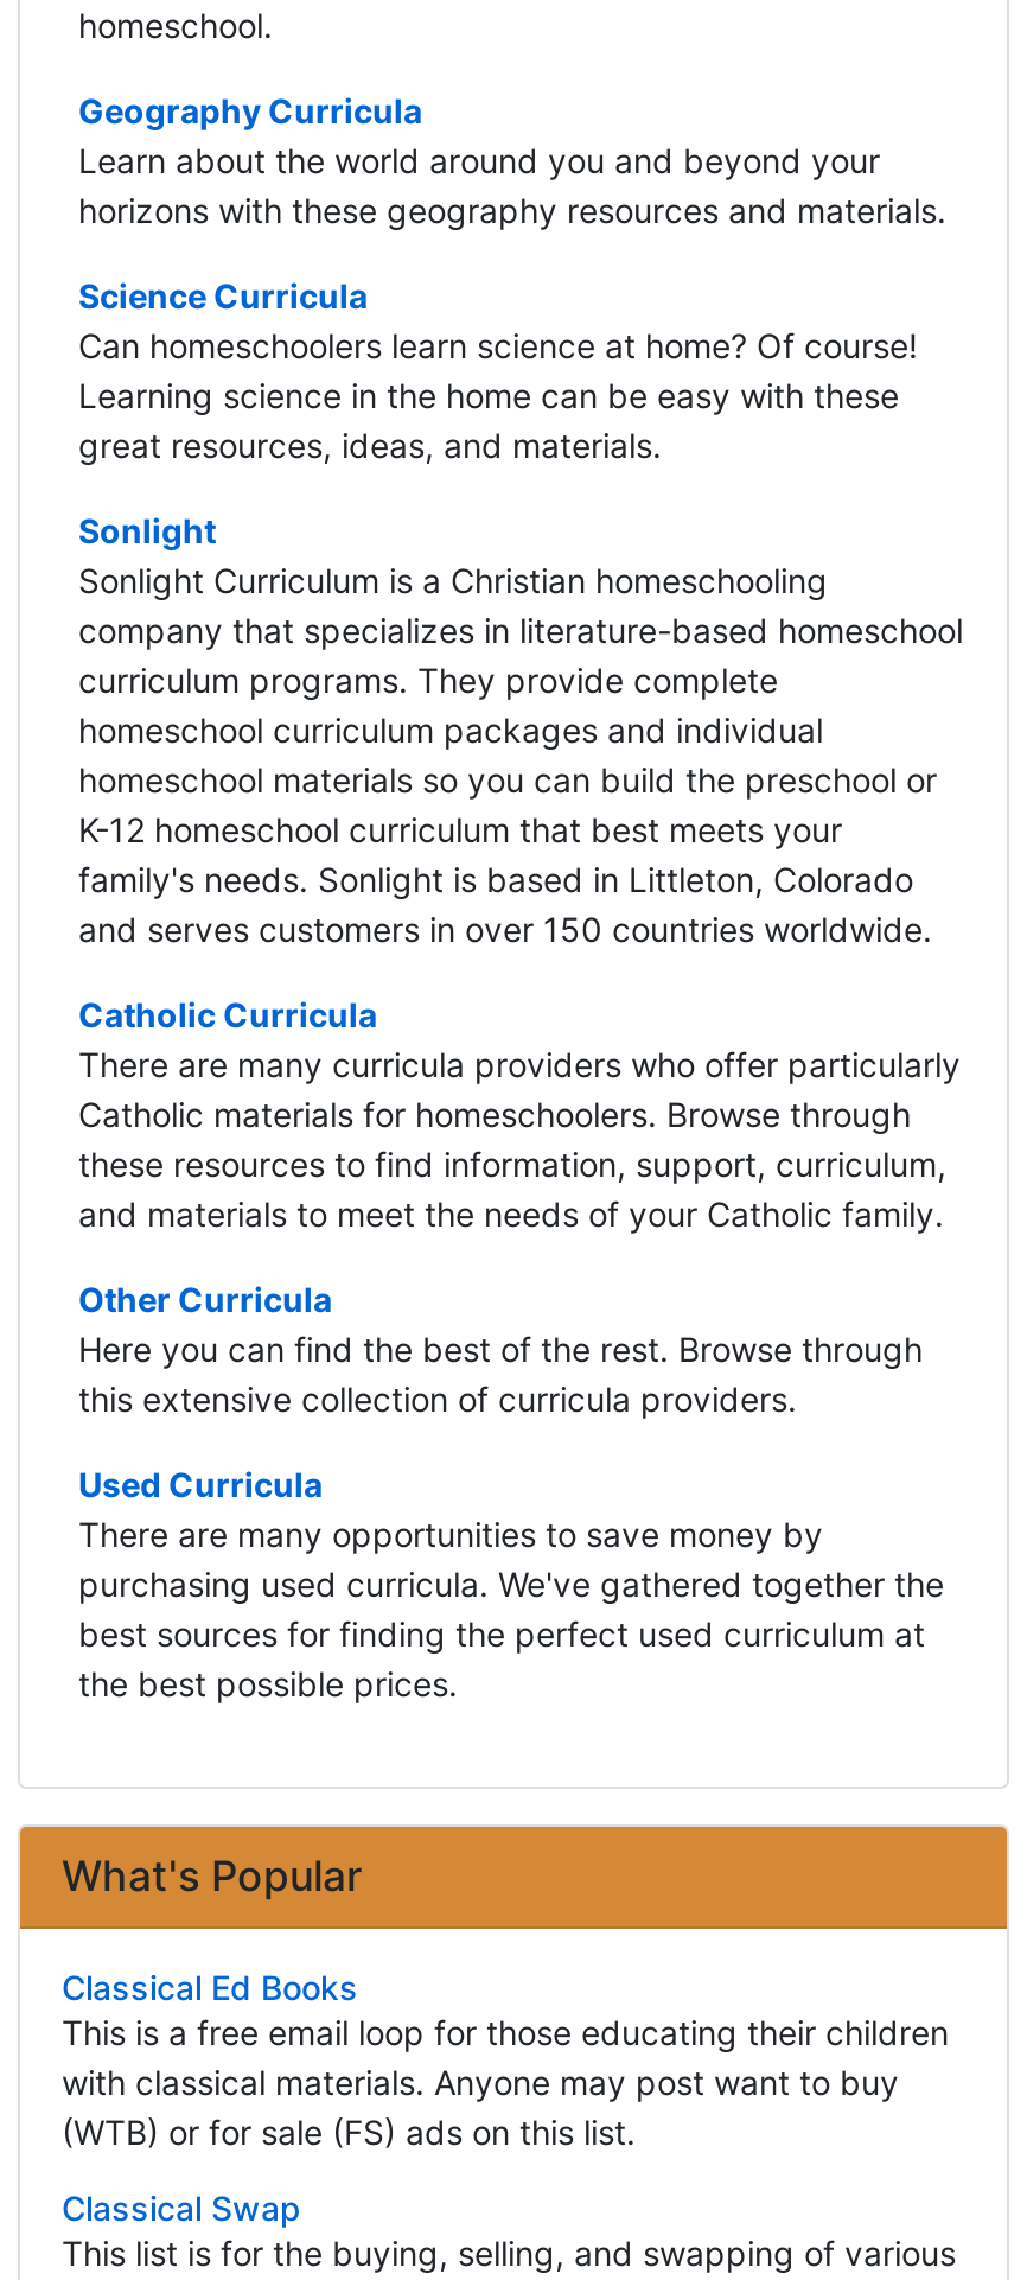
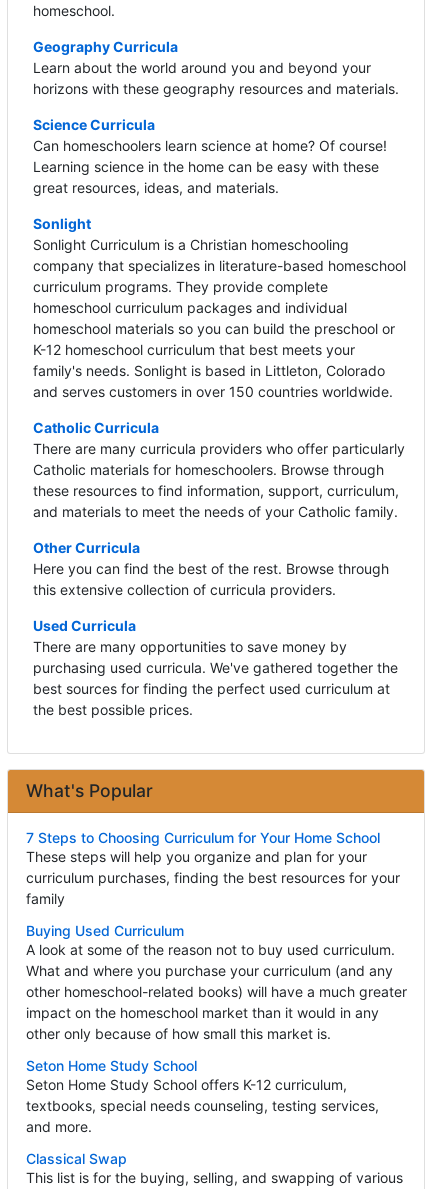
- Classical Ed Books
- This is a free email loop for those educating their children
- with classical materials. Anyone may post want to buy
- (WTB) or for sale (FS) ads on this list.
+ 7 Steps to Choosing Curriculum for Your Home School
+ These steps will help you organize and plan for your
+ curriculum purchases, finding the best resources for your
+ family
+ Buying Used Curriculum
+ A look at some of the reason not to buy used curriculum.
+ What and where you purchase your curriculum (and any
+ other homeschool-related books) will have a much greater
+ impact on the homeschool market than it would in any
+ other only because of how small this market is.
+ Seton Home Study School
+ Seton Home Study School offers K-12 curriculum,
+ textbooks, special needs counseling, testing services,
+ and more.
